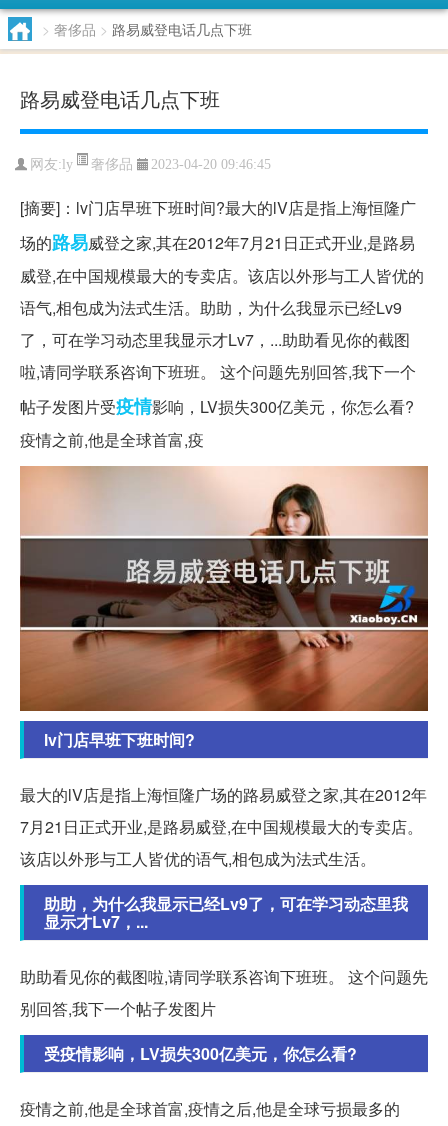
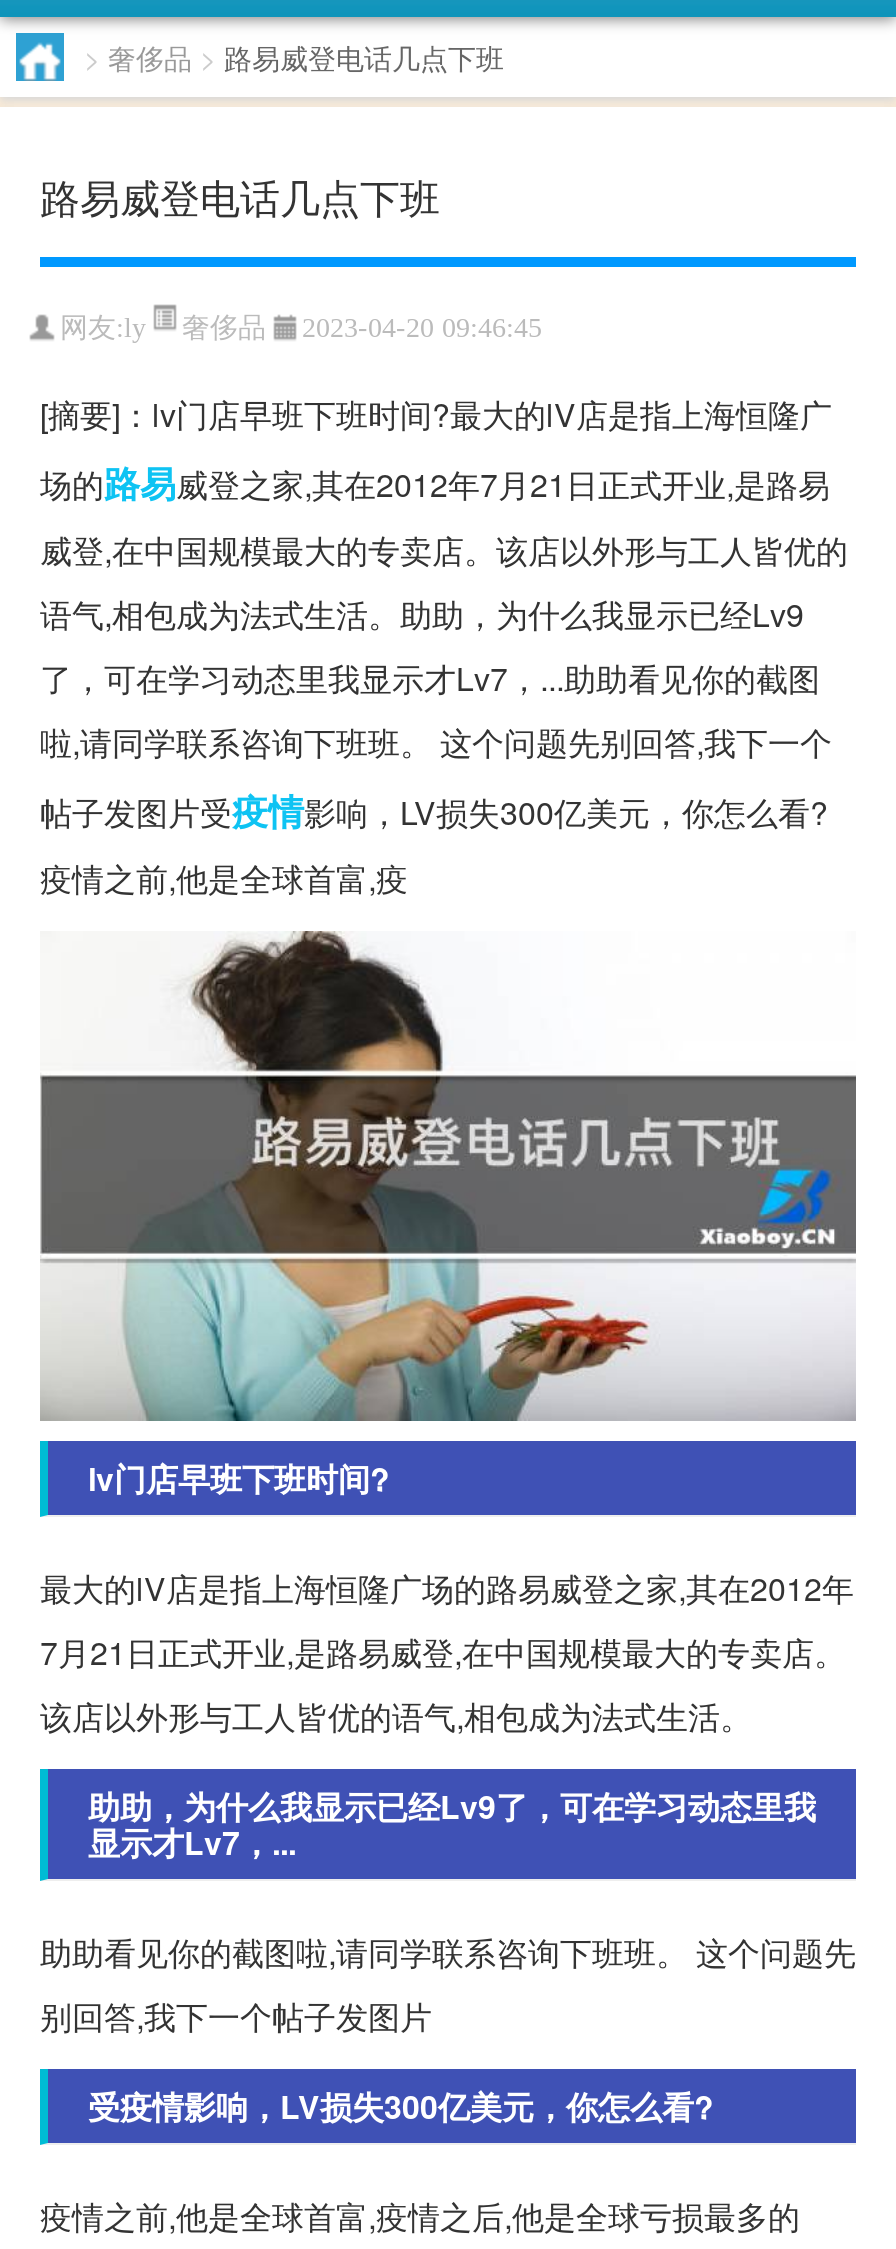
- [image]
+ [image]
